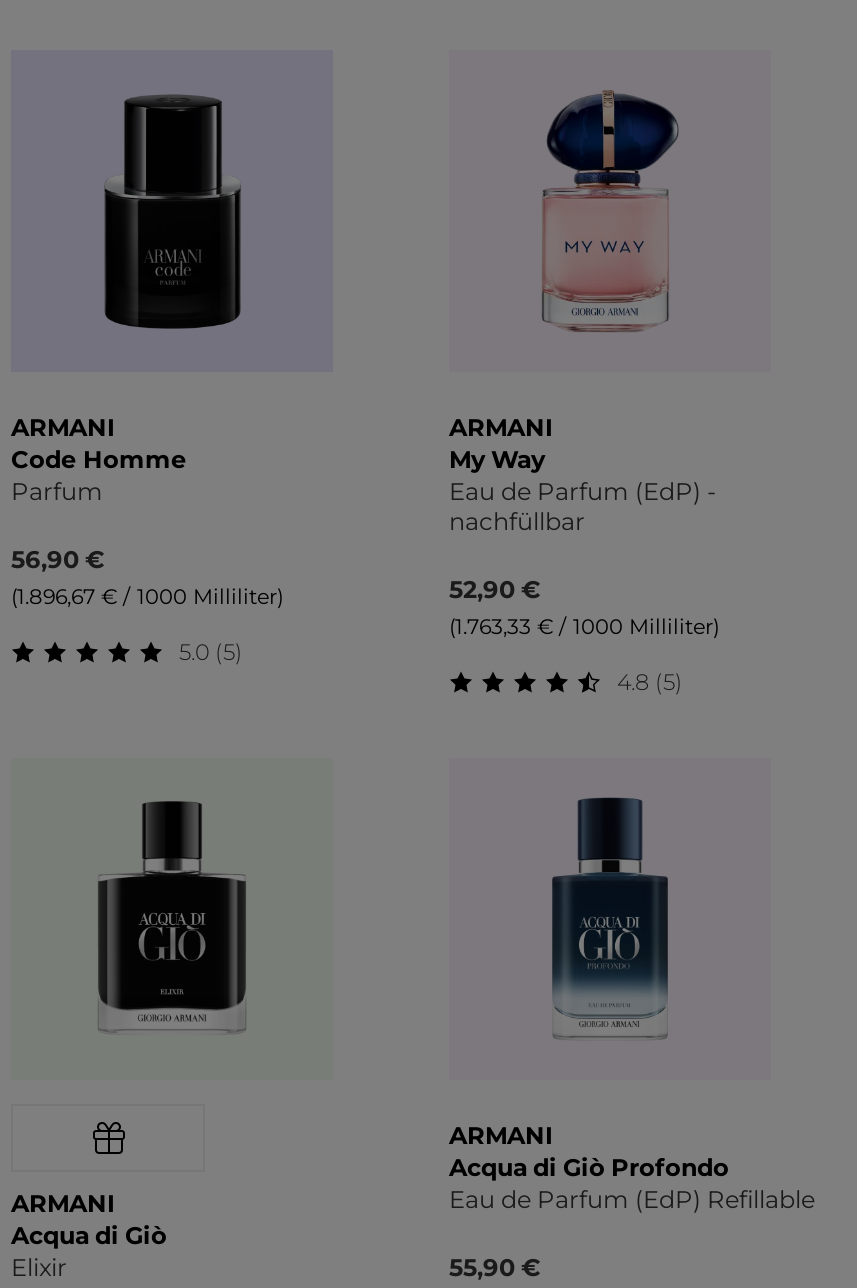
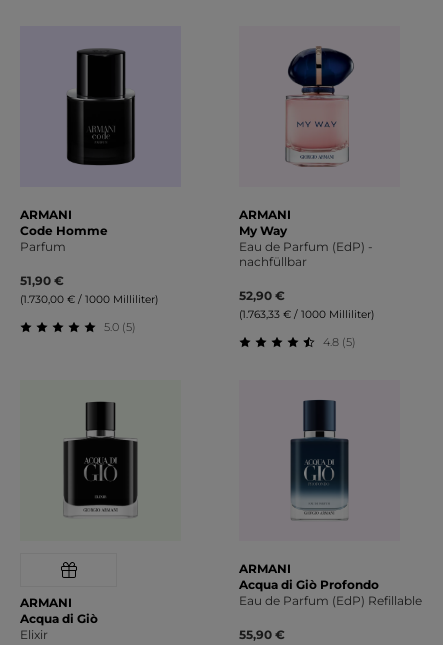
- 56,90 €
+ 51,90 €

- (1.896,67 € / 1000 Milliliter)
+ (1.730,00 € / 1000 Milliliter)
